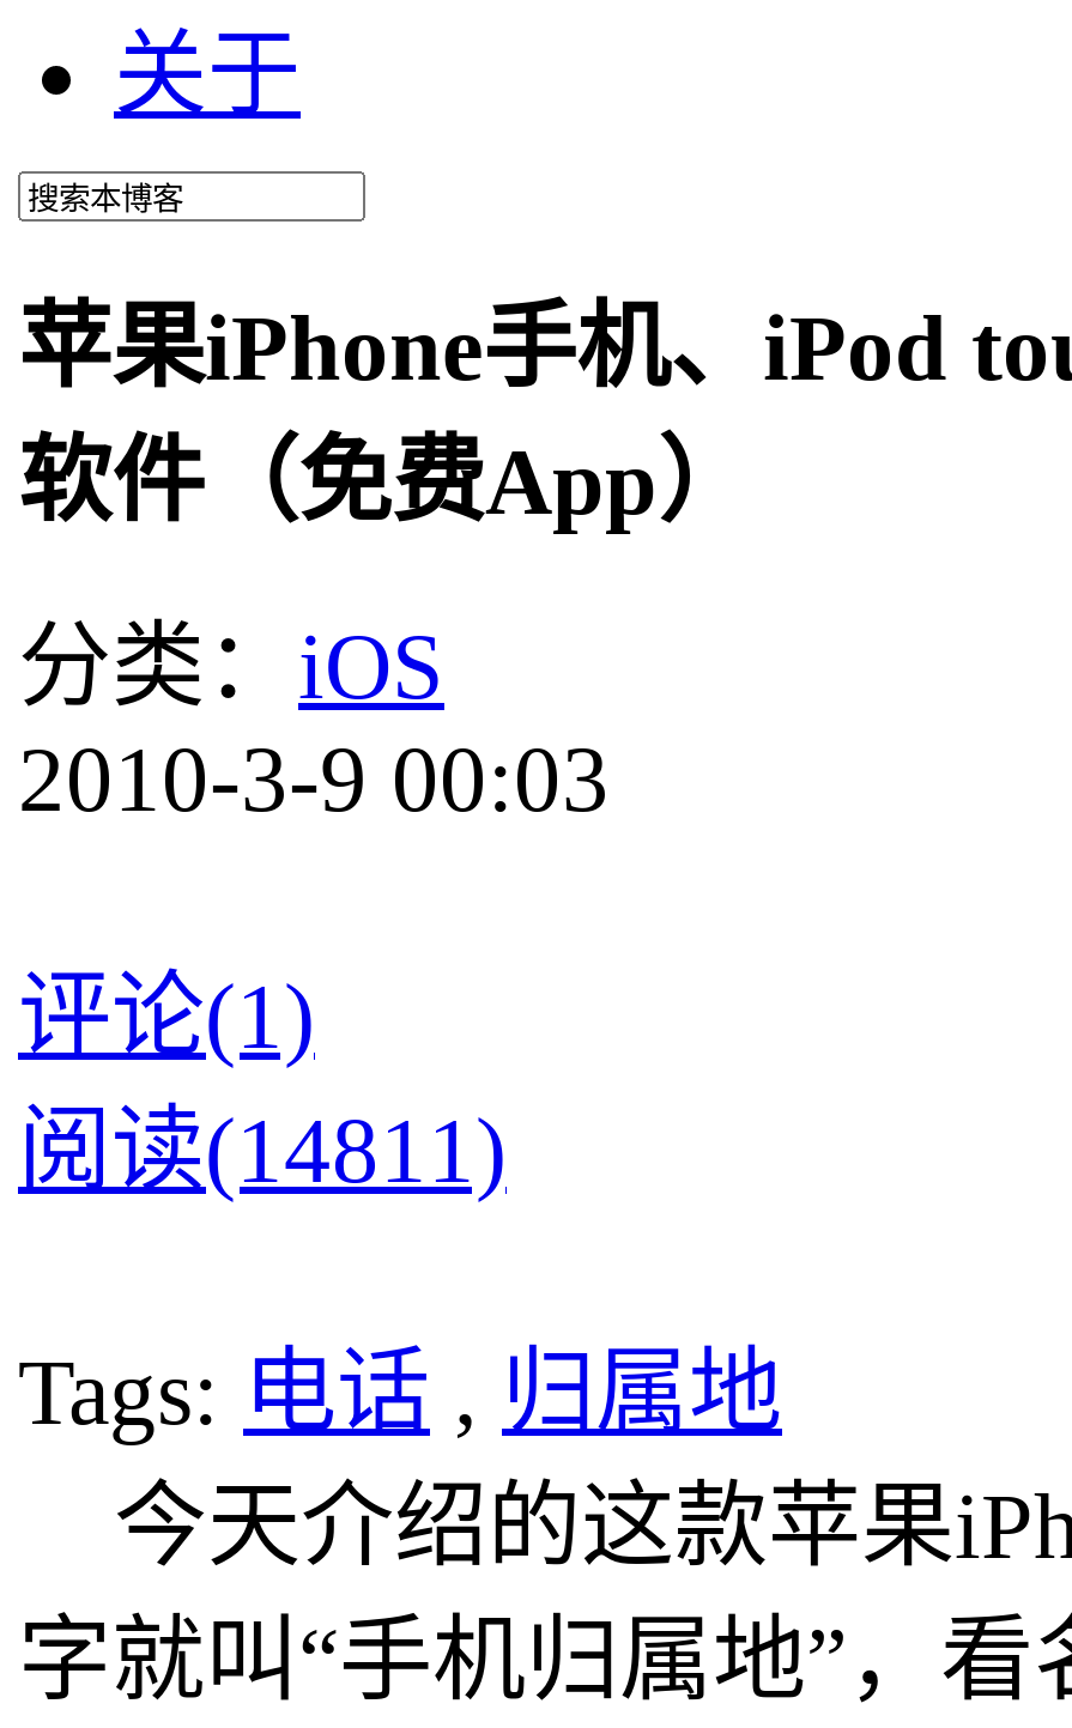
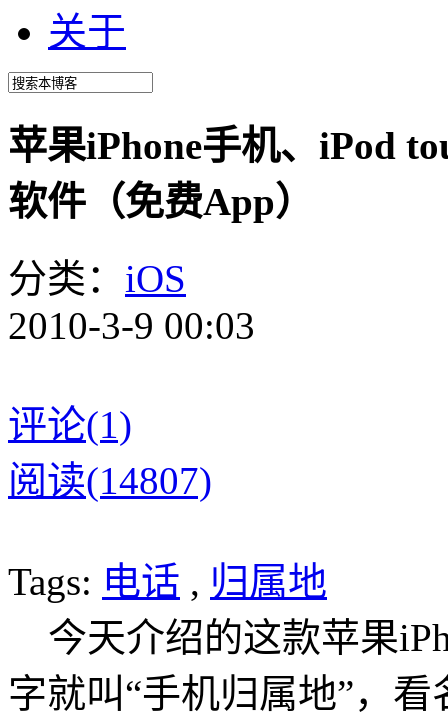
- 阅读(14811)
+ 阅读(14807)
